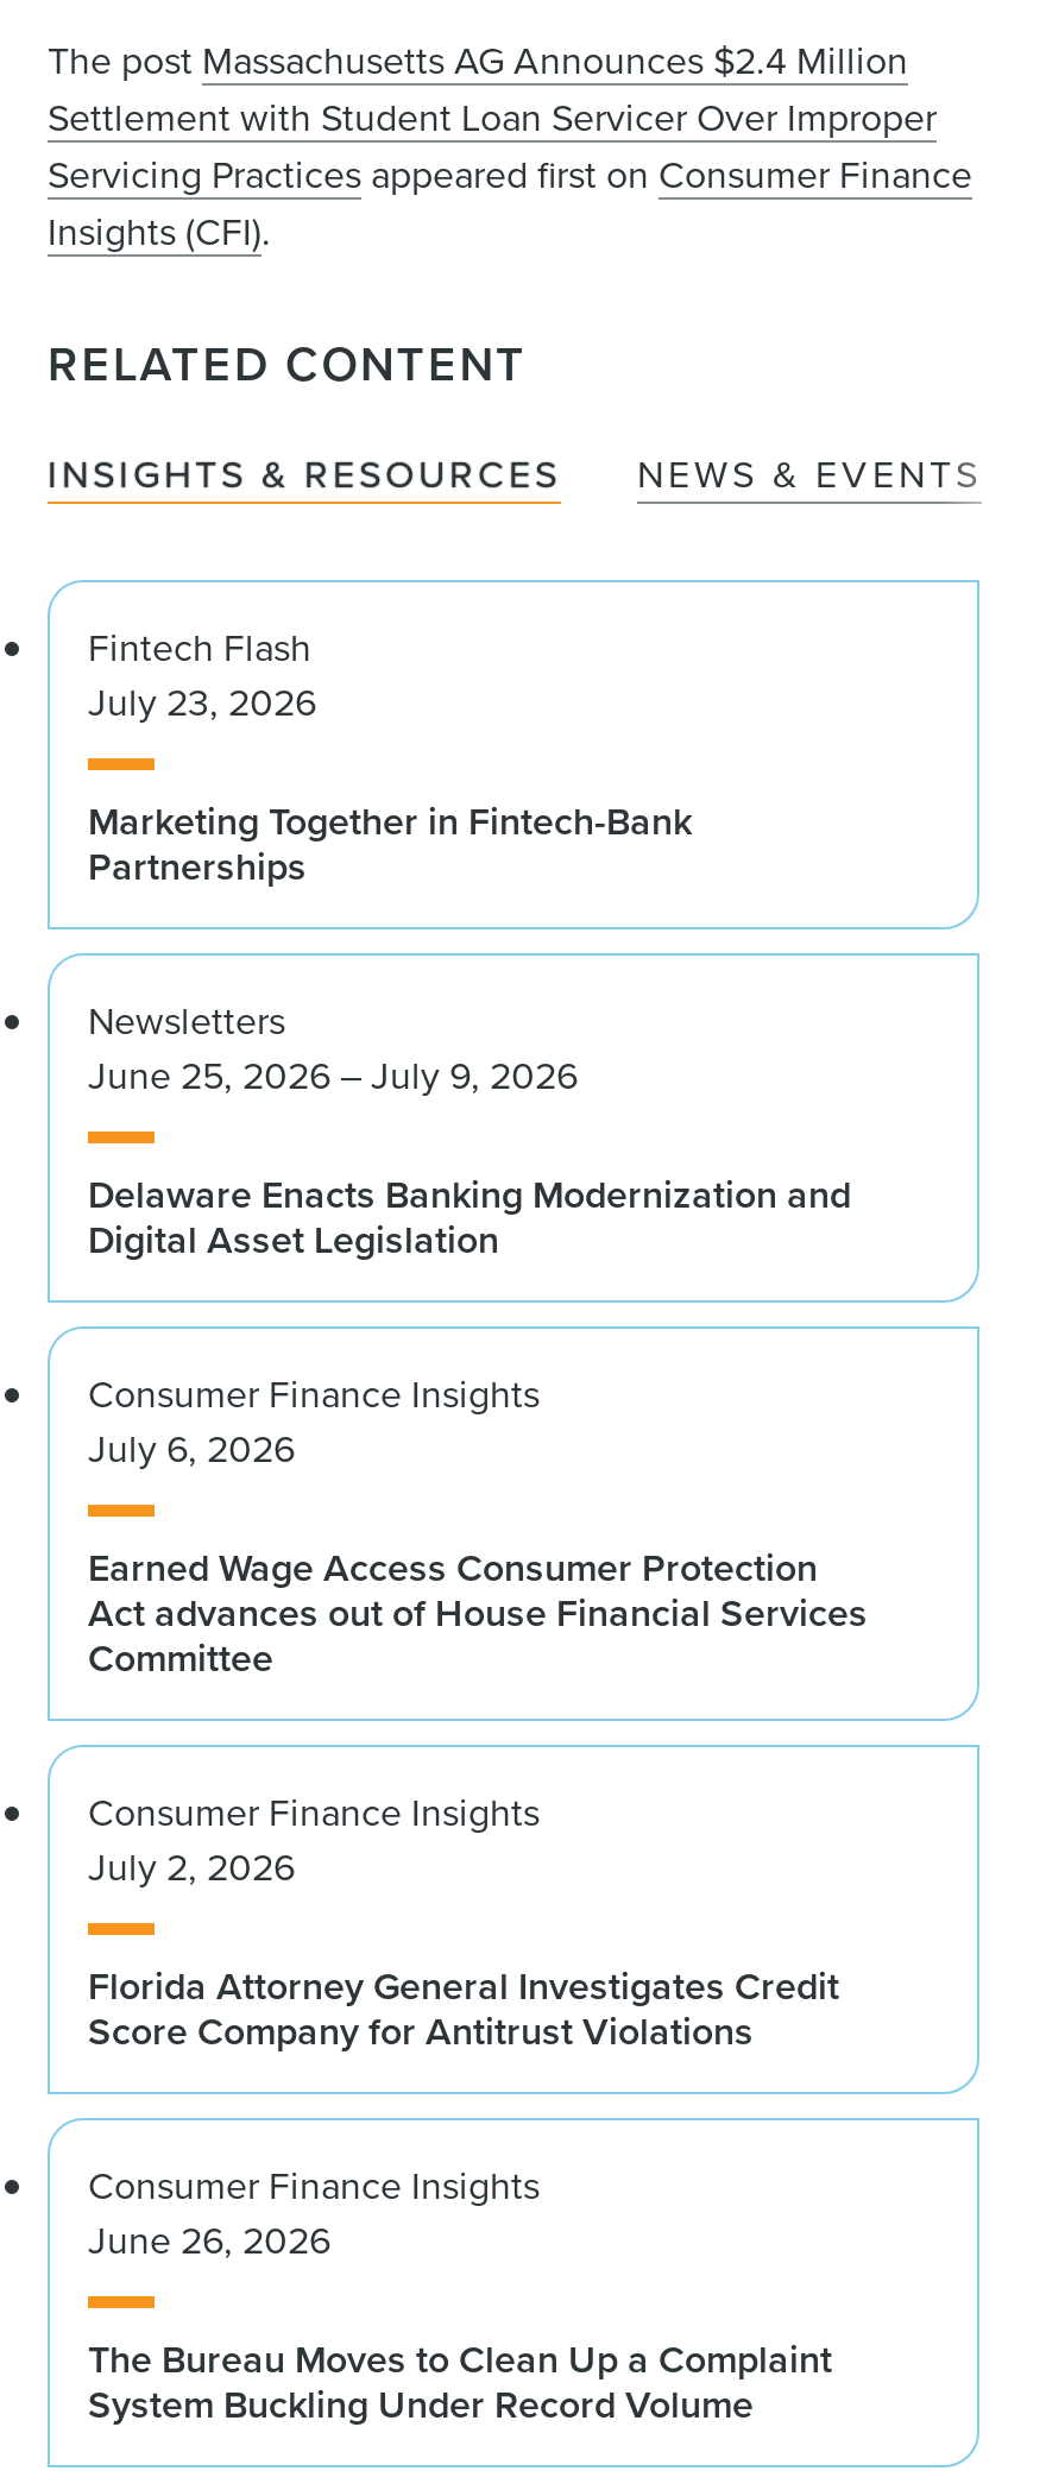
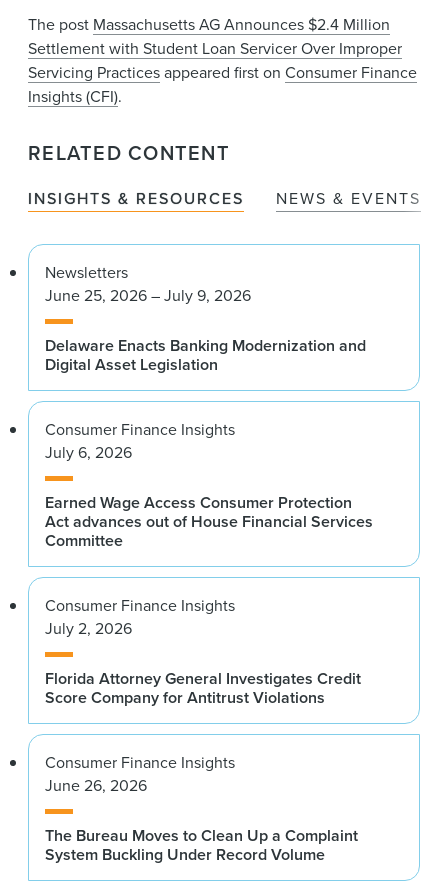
- Fintech Flash
- July 23, 2026
- Marketing Together in Fintech-Bank
- Partnerships
